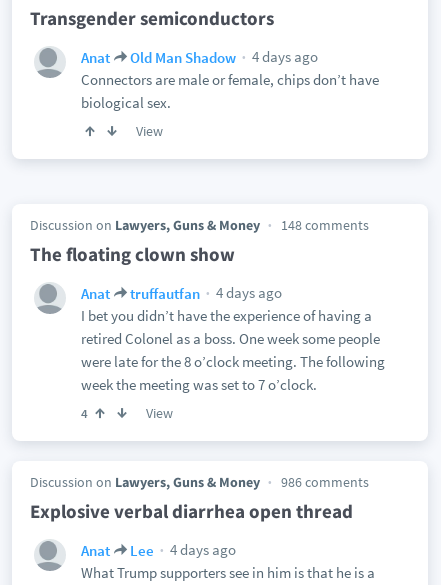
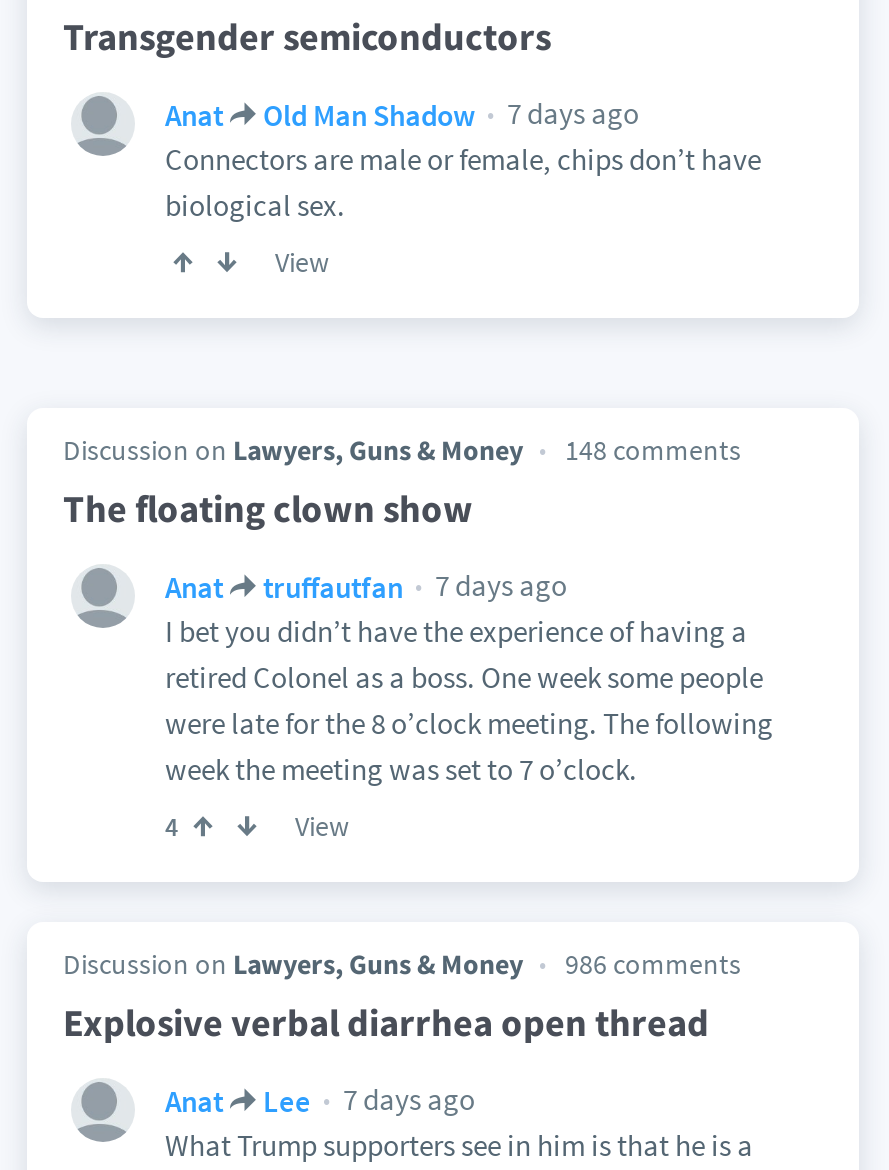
- Anat Old Man Shadow 4 days ago
+ Anat Old Man Shadow 7 days ago

- Anat truffautfan 4 days ago
+ Anat truffautfan 7 days ago

- Anat Lee 4 days ago
+ Anat Lee 7 days ago
